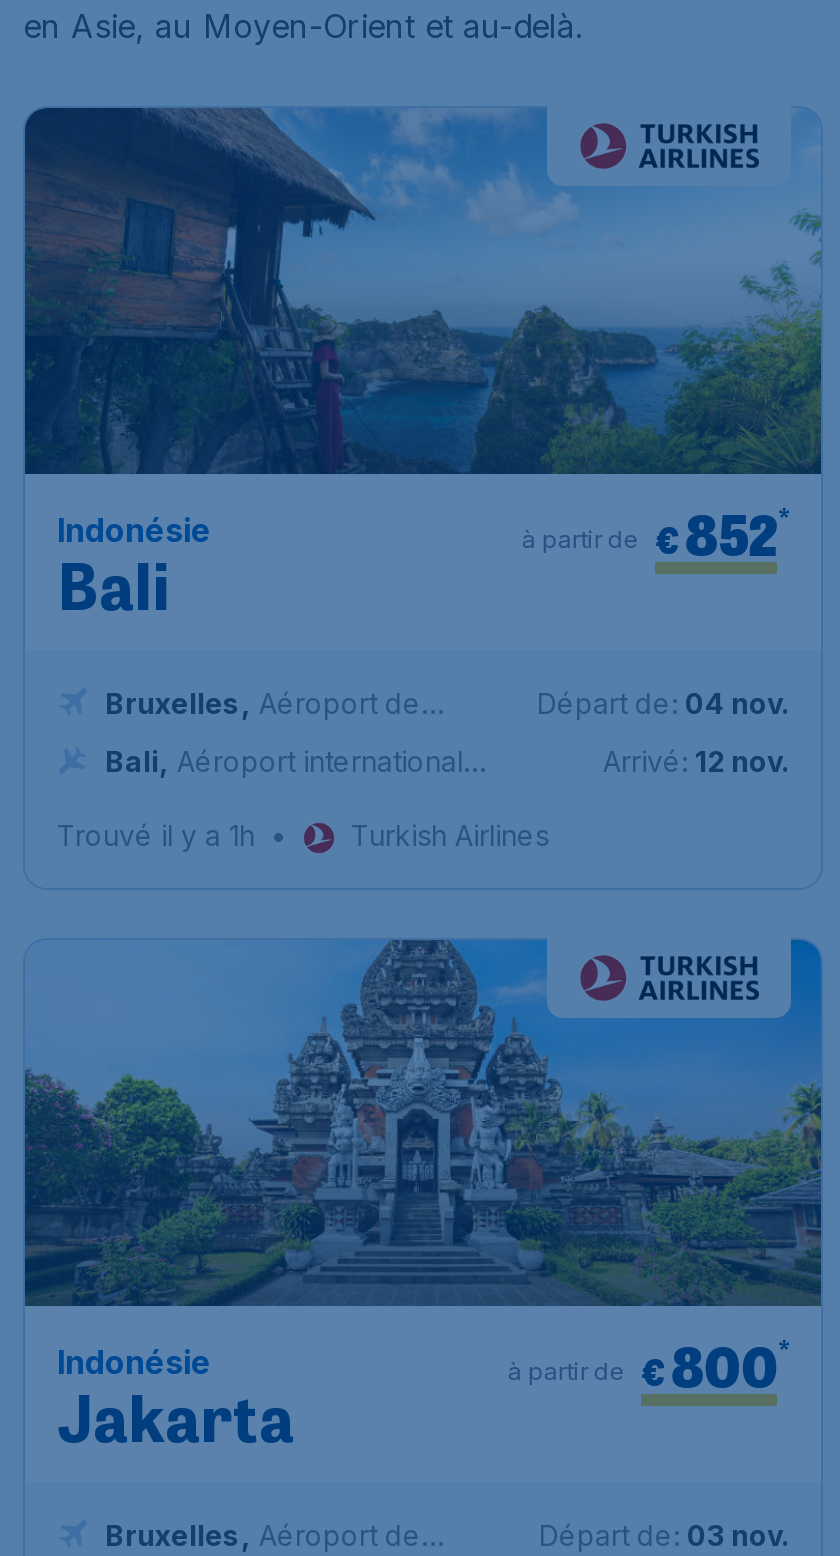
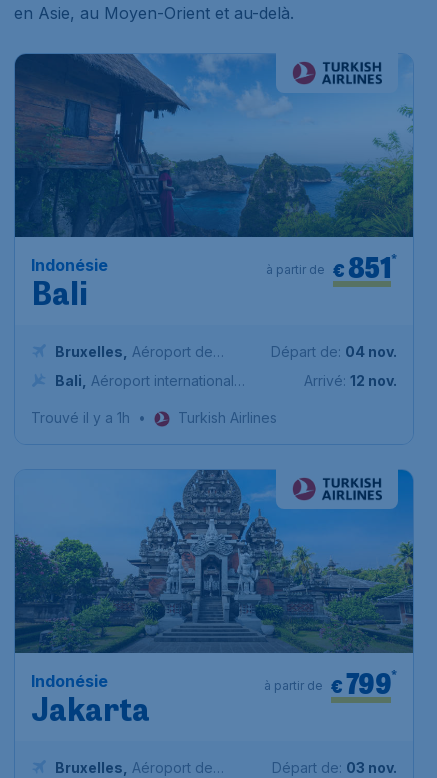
- à partir de € 852*
+ à partir de € 851*

- à partir de € 800*
+ à partir de € 799*
